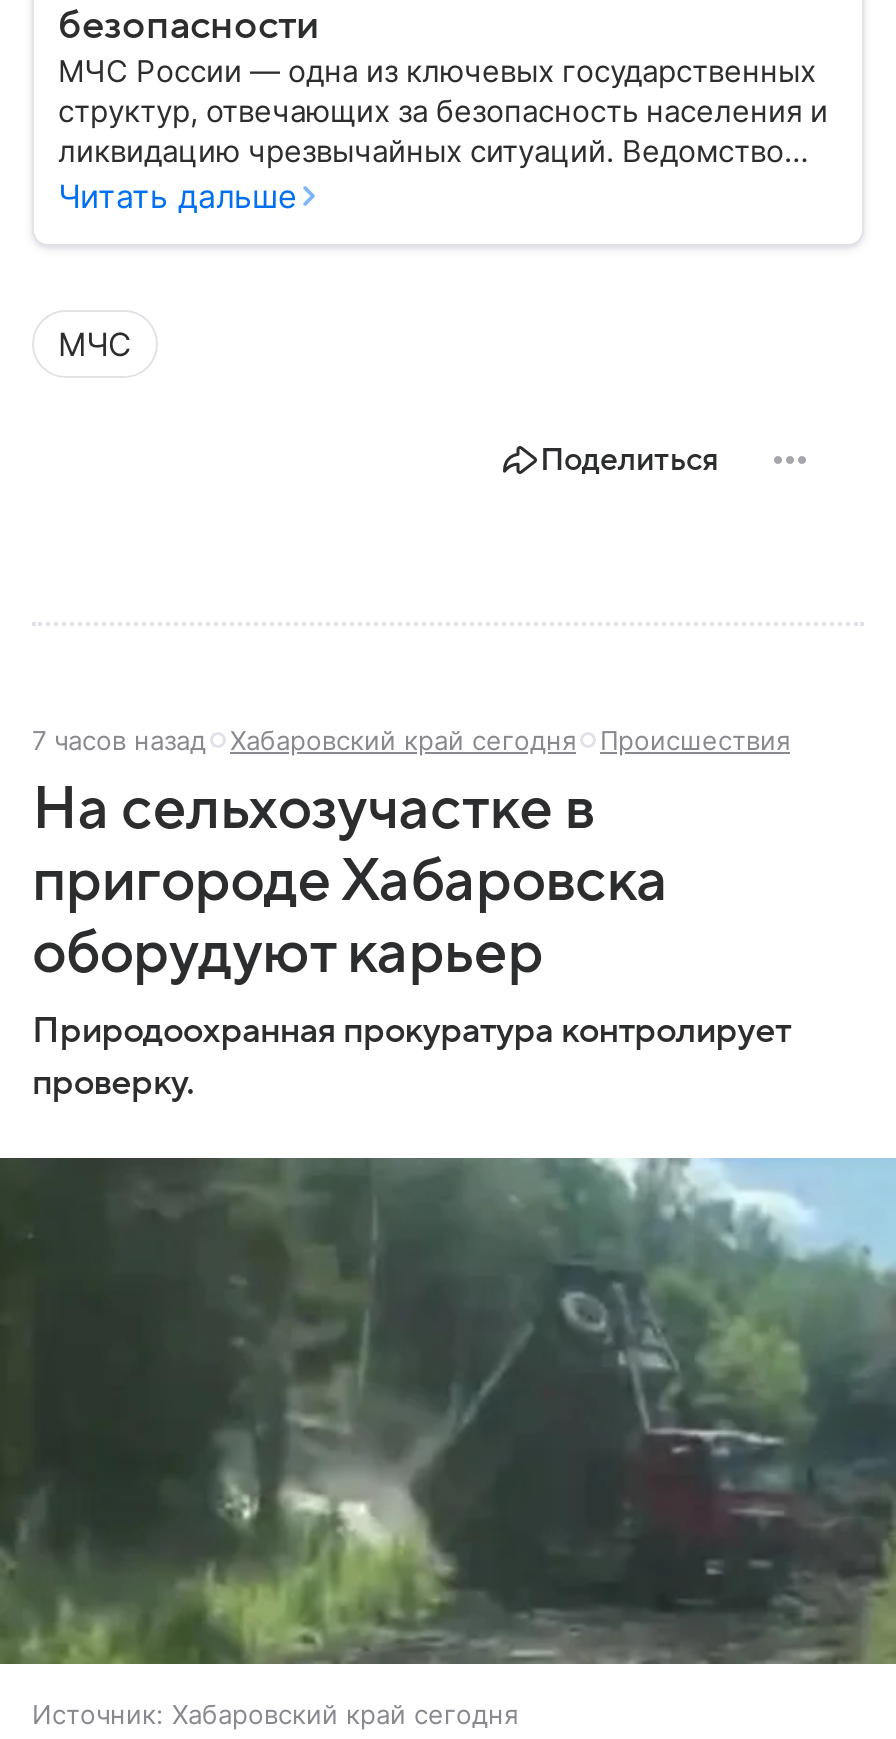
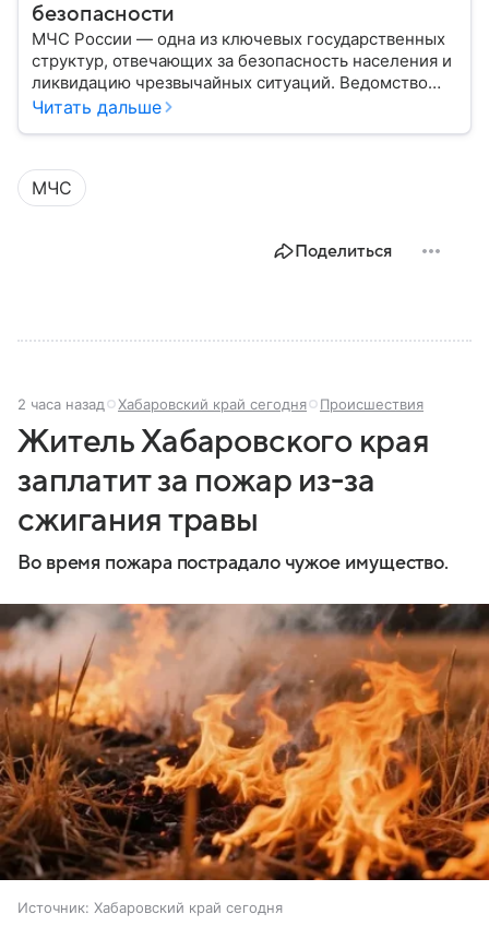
- 7 часов назад Хабаровский край сегодня Происшествия
+ 2 часа назад Хабаровский край сегодня Происшествия

- На сельхозучастке в
- пригороде Хабаровска
- оборудуют карьер
- Природоохранная прокуратура контролирует
- проверку.
+ Житель Хабаровского края
+ заплатит за пожар из-за
+ сжигания травы
+ Во время пожара пострадало чужое имущество.

- [image]
+ [image]
